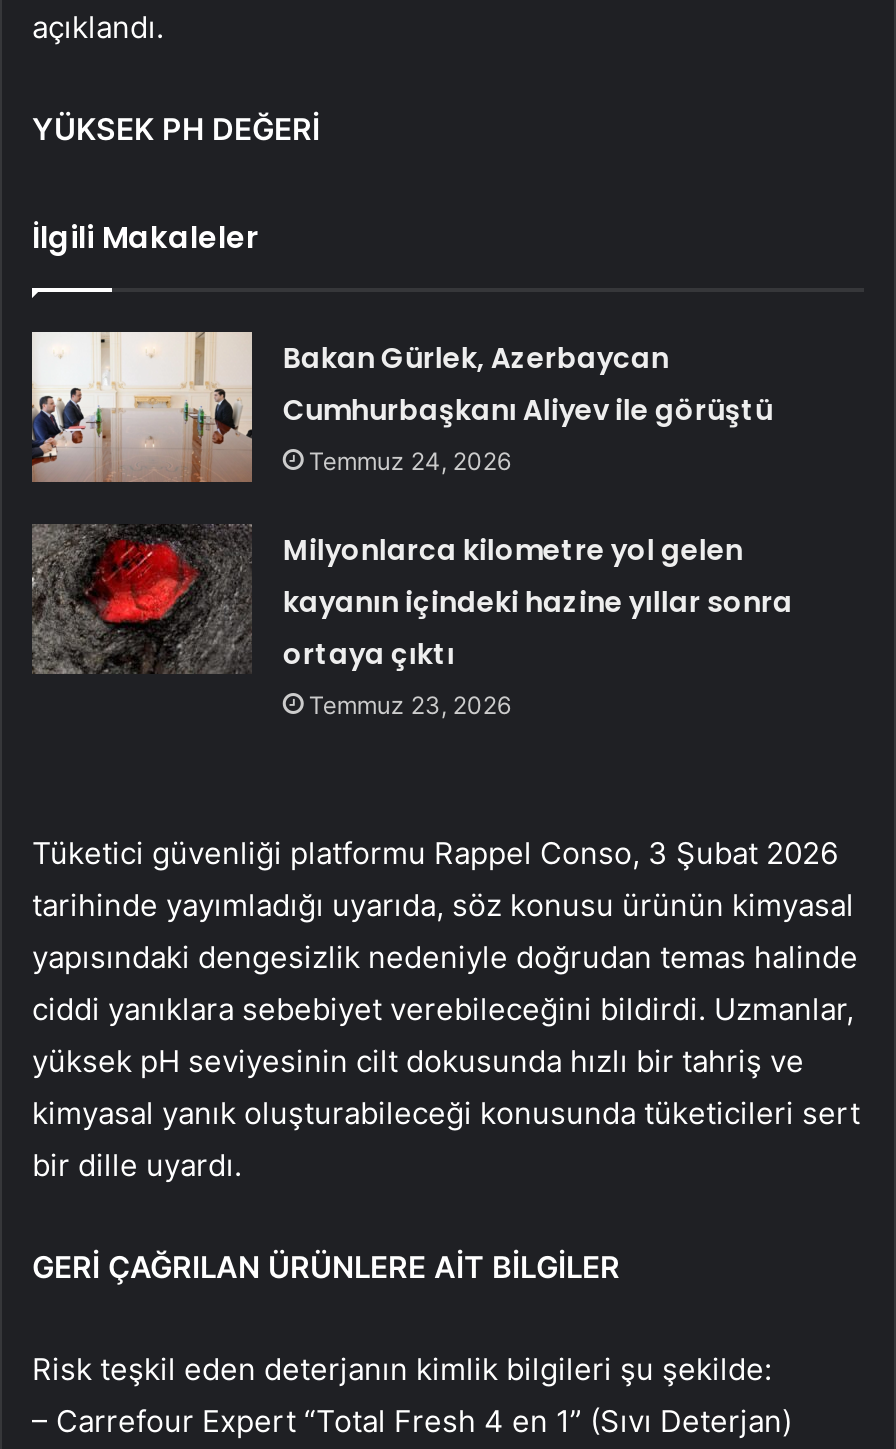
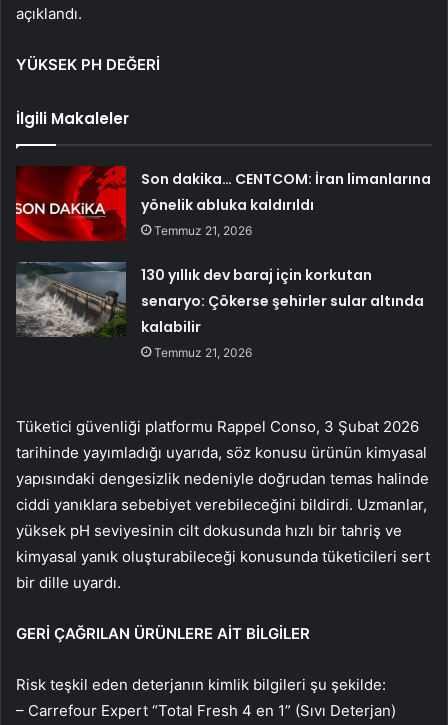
- [image]
- Bakan Gürlek, Azerbaycan
- Cumhurbaşkanı Aliyev ile görüştü
- Temmuz 24, 2026
+ [image]
+ Son dakika… CENTCOM: İran limanlarına
+ yönelik abluka kaldırıldı
+ Temmuz 21, 2026

- [image]
- Milyonlarca kilometre yol gelen
- kayanın içindeki hazine yıllar sonra
- ortaya çıktı
- Temmuz 23, 2026
+ [image]
+ 130 yıllık dev baraj için korkutan
+ senaryo: Çökerse şehirler sular altında
+ kalabilir
+ Temmuz 21, 2026
